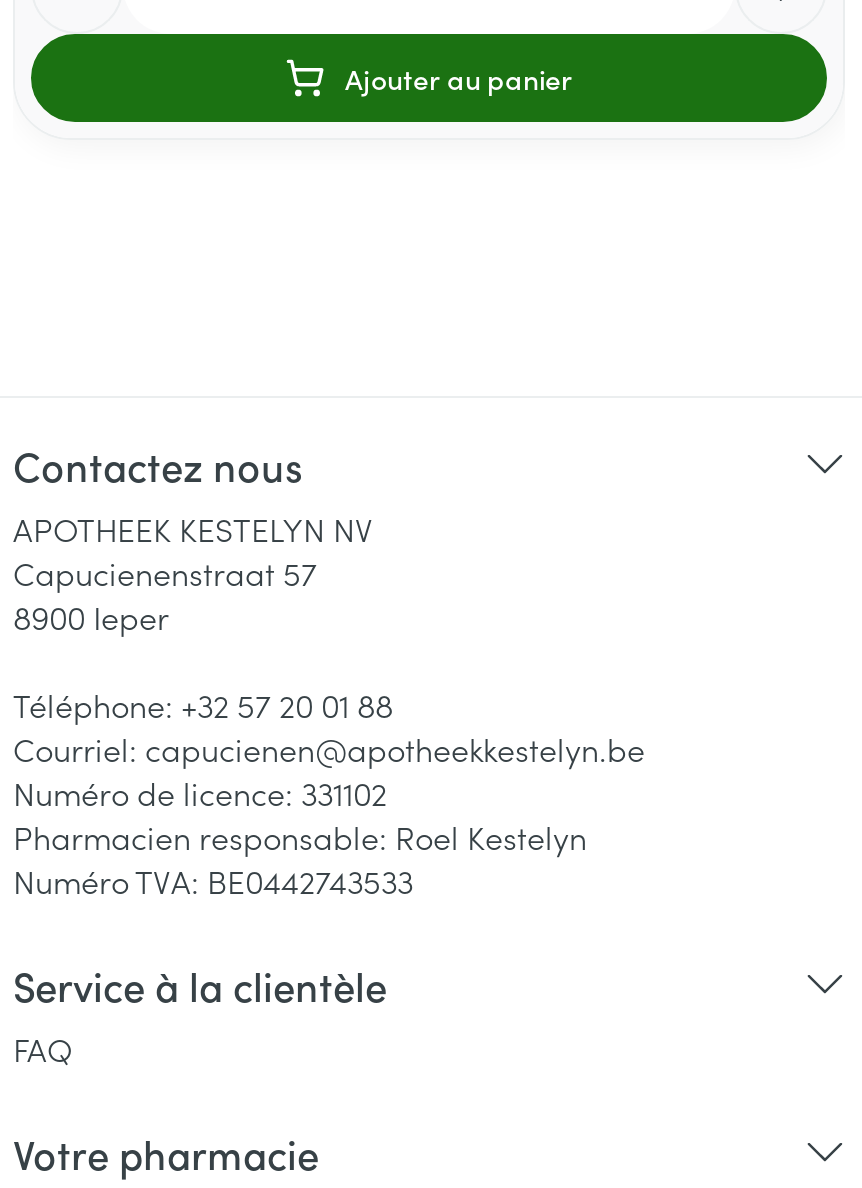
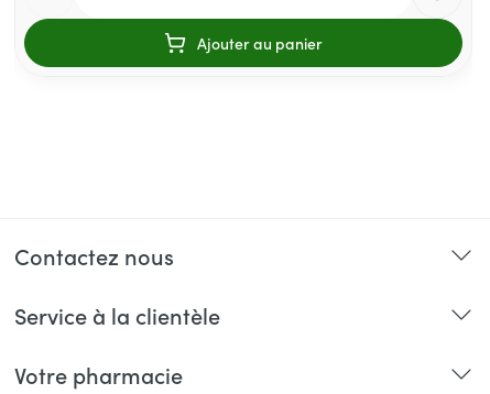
- APOTHEEK KESTELYN NV
- Capucienenstraat 57
- 8900 Ieper
- Téléphone: +32 57 20 01 88
- Courriel: capucienen@apotheekkestelyn.be
- Numéro de licence: 331102
- Pharmacien responsable: Roel Kestelyn
- Numéro TVA: BE0442743533

- FAQ
